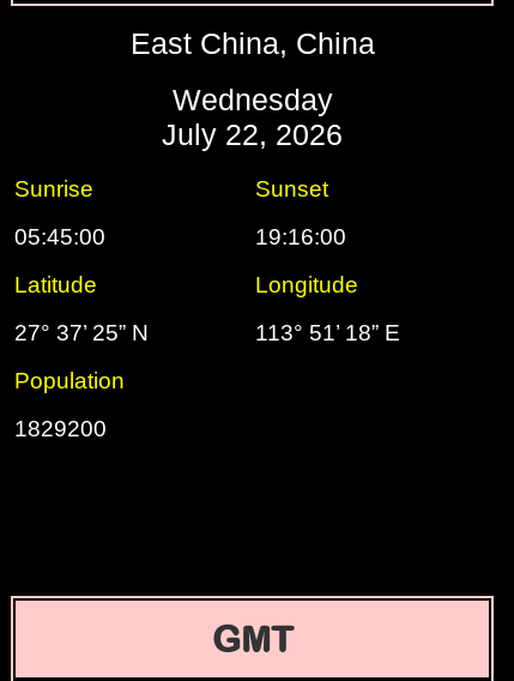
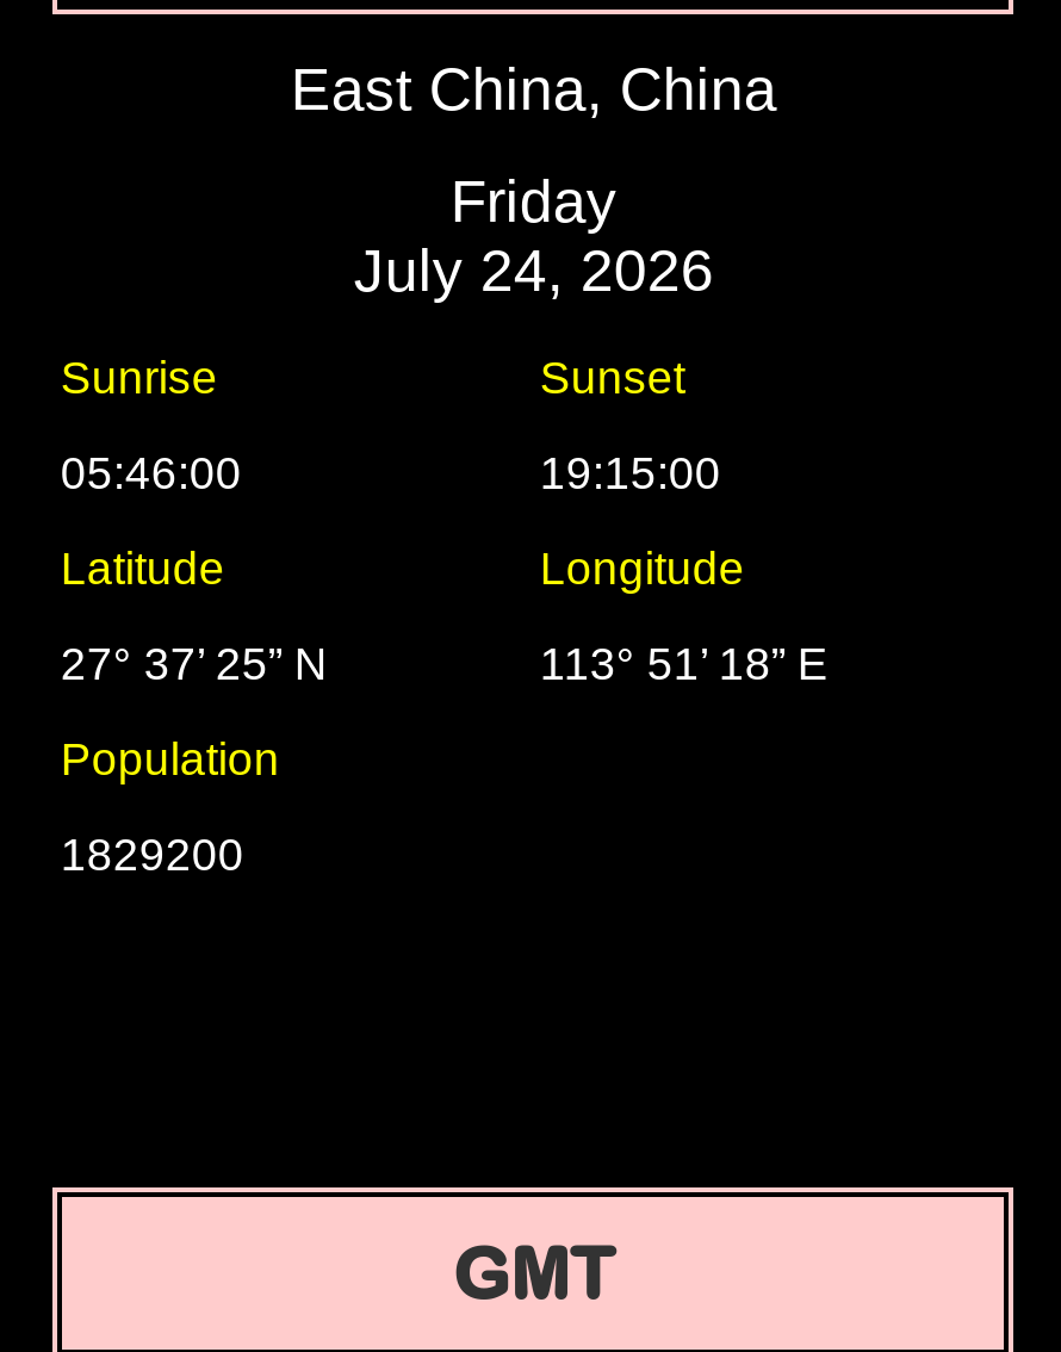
- Wednesday
- July 22, 2026
+ Friday
+ July 24, 2026

- 05:45:00
+ 05:46:00

- 19:16:00
+ 19:15:00
